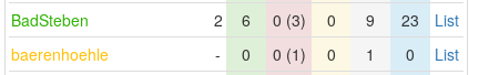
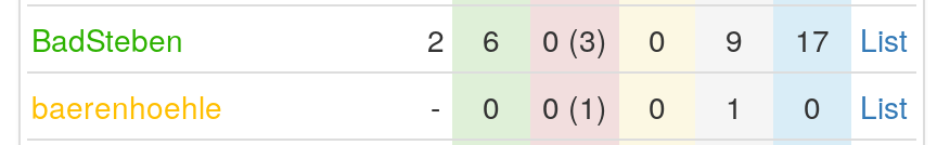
- 2 6 0 (3) 0 9 23 List
+ 2 6 0 (3) 0 9 17 List
